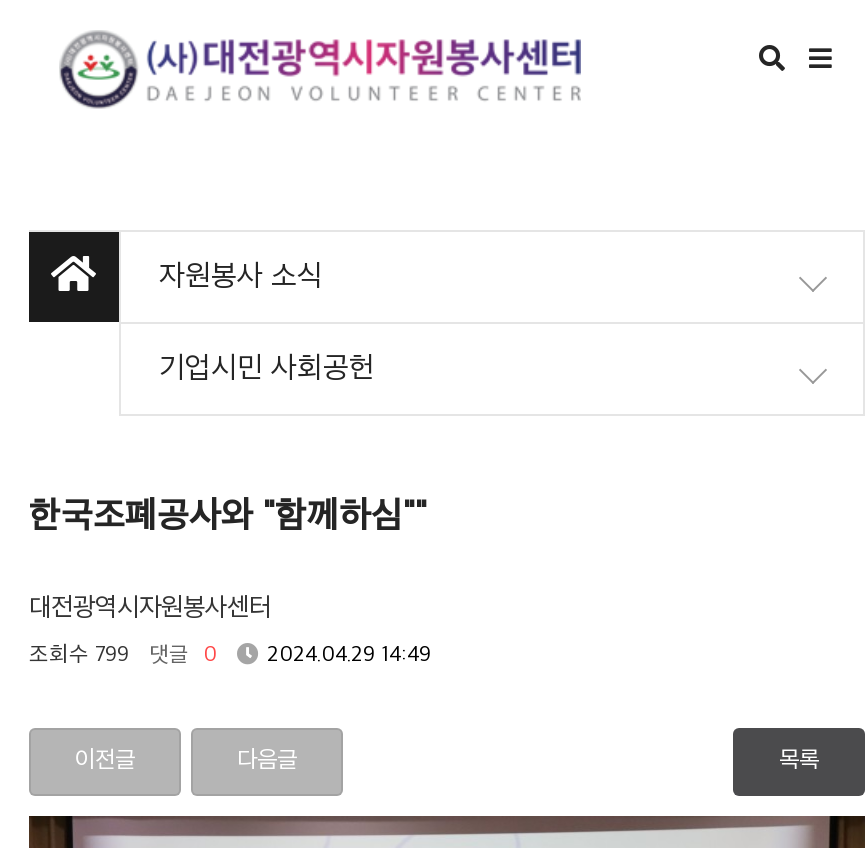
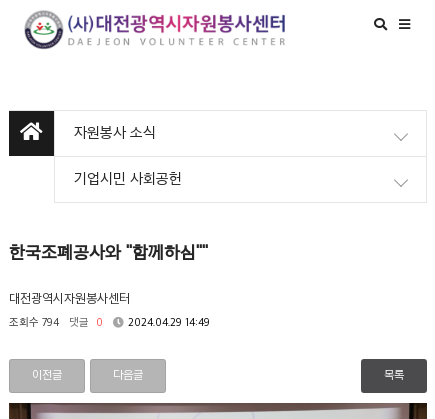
- 조회수 799 댓글 0 2024.04.29 14:49
+ 조회수 794 댓글 0 2024.04.29 14:49
